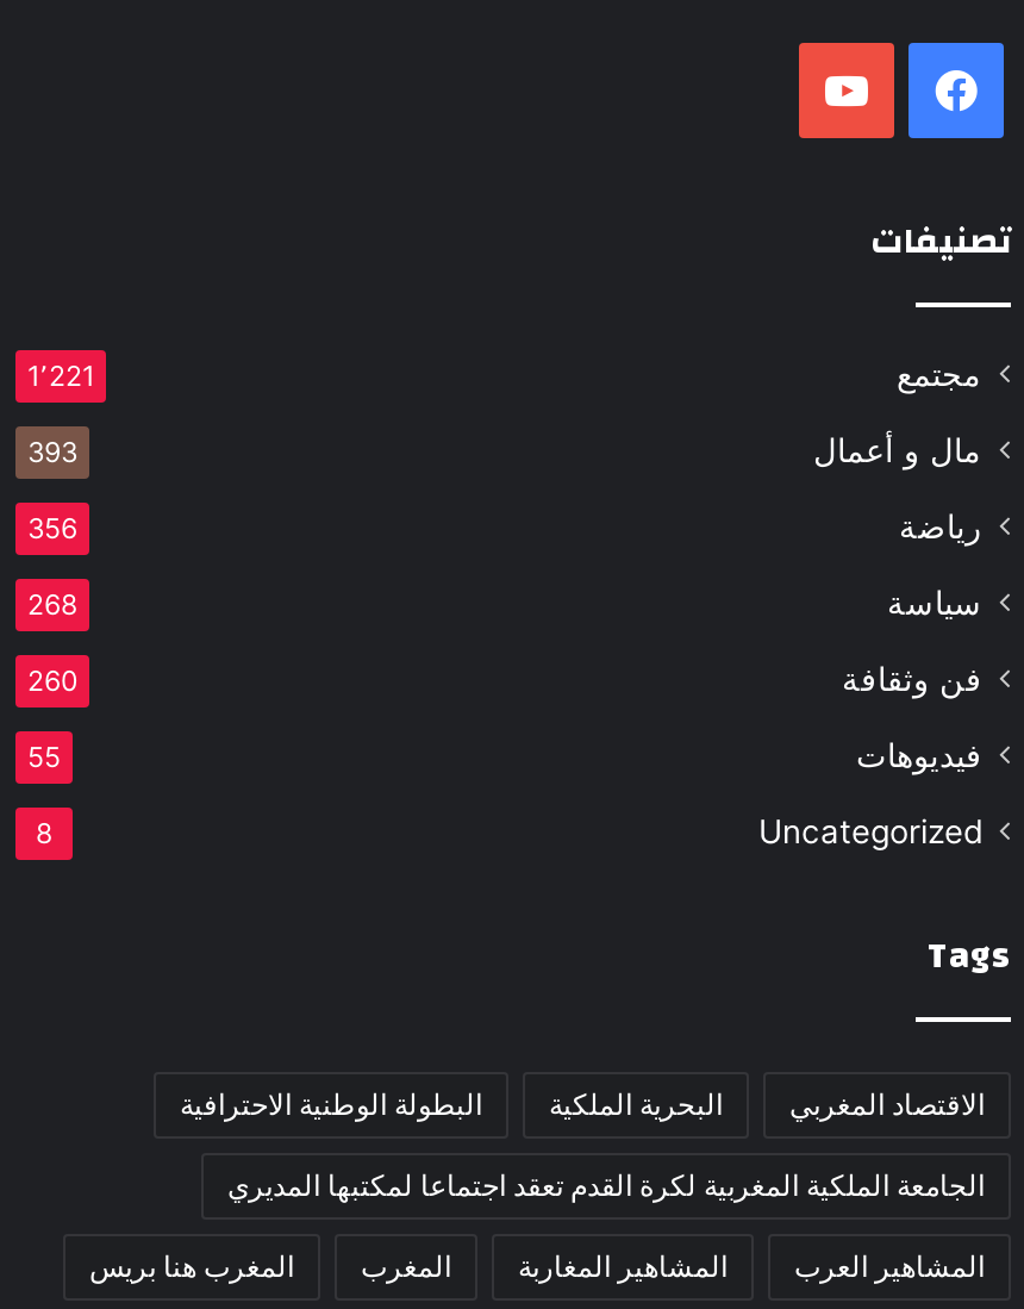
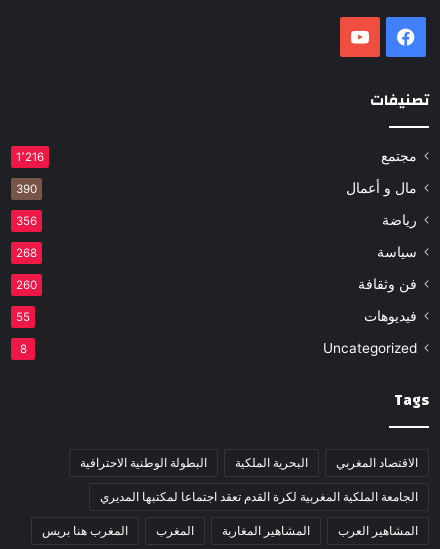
- 1٬221
+ 1٬216

- 393
+ 390
